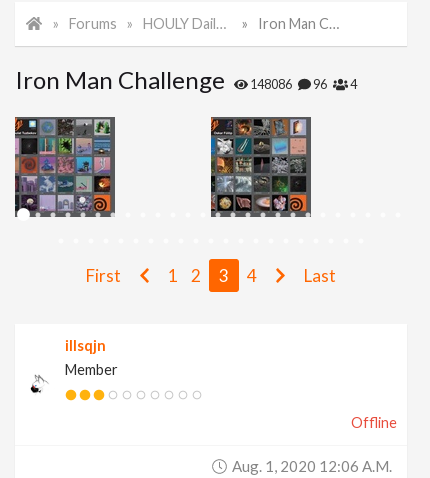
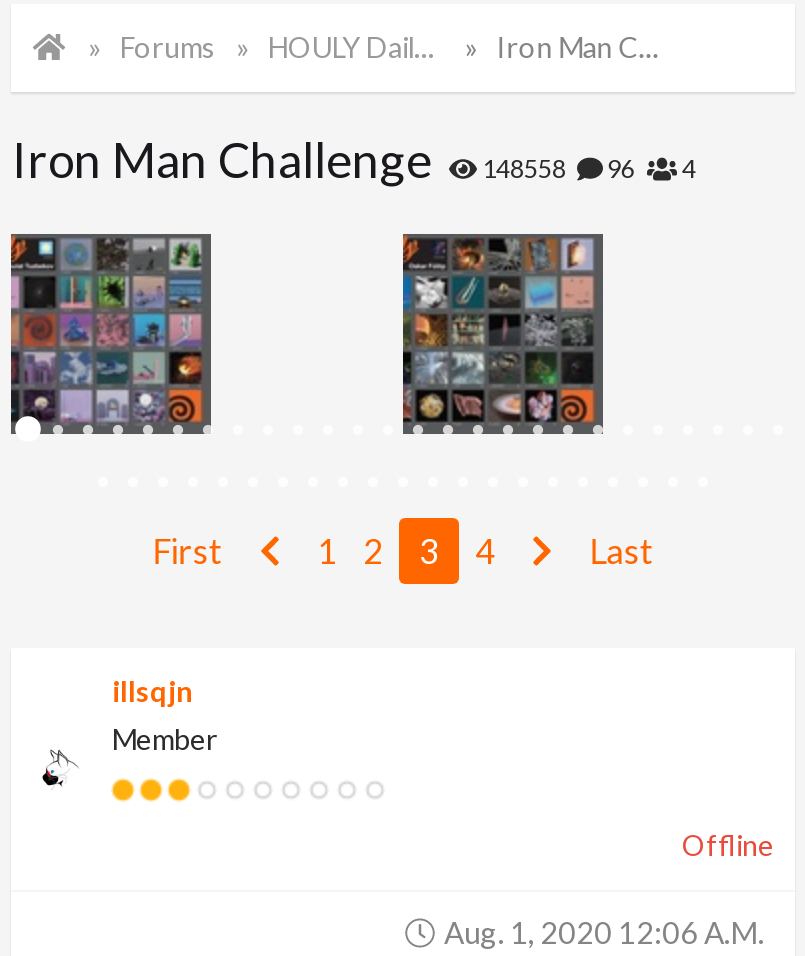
- 148086
+ 148558
